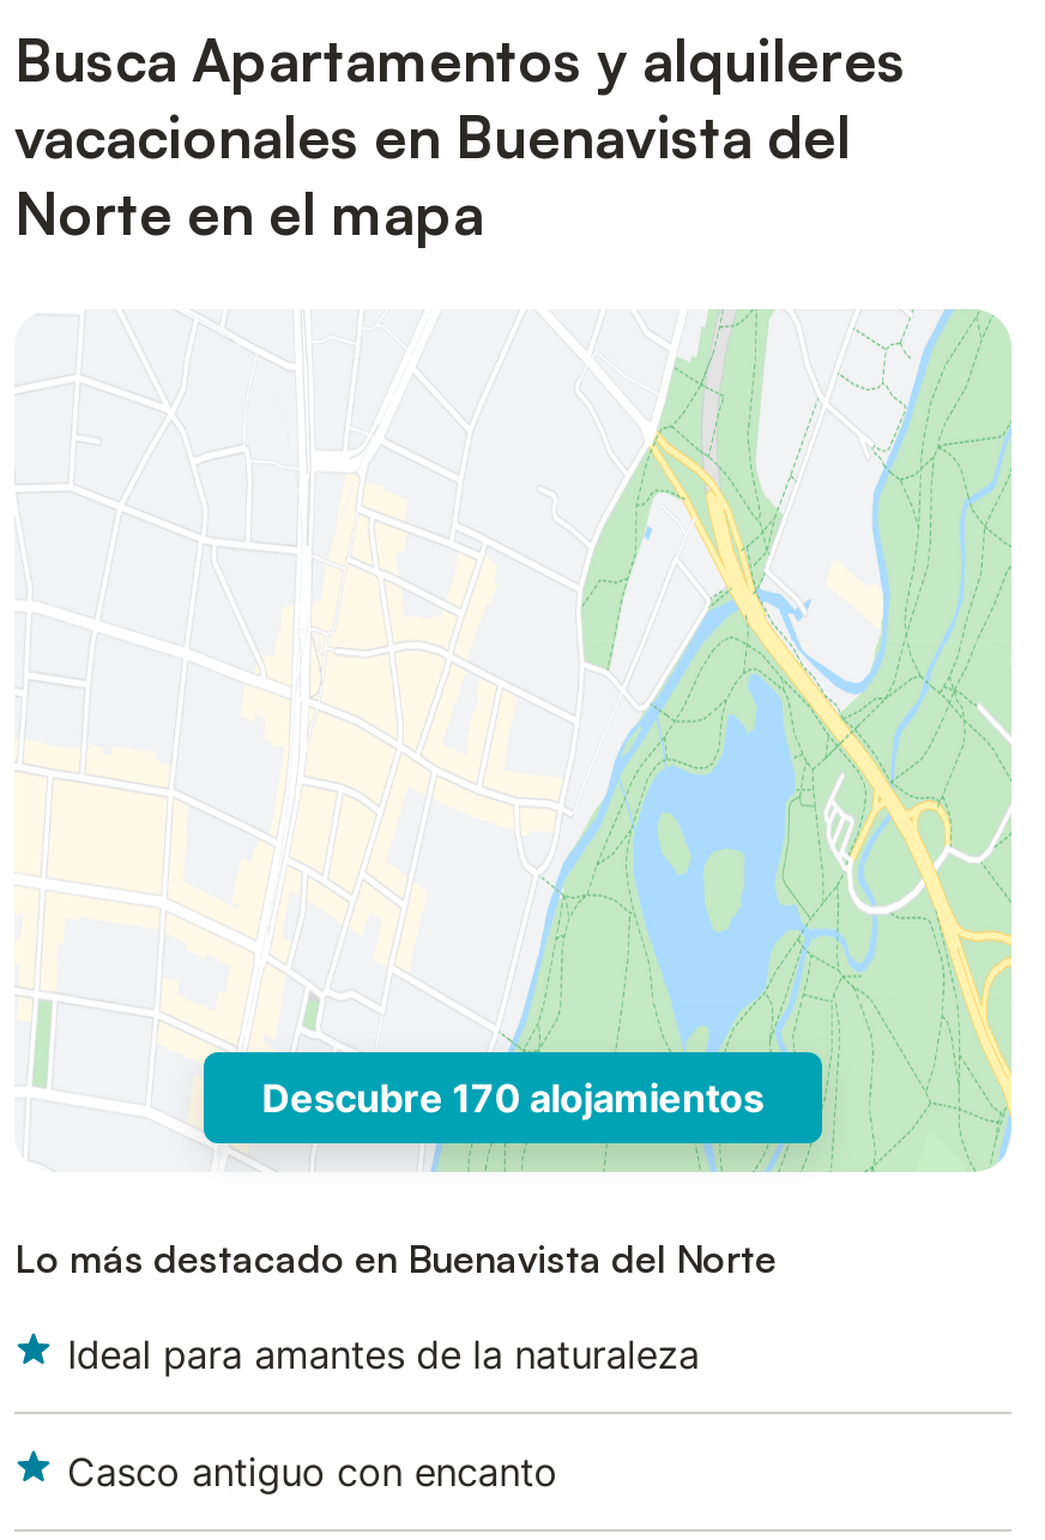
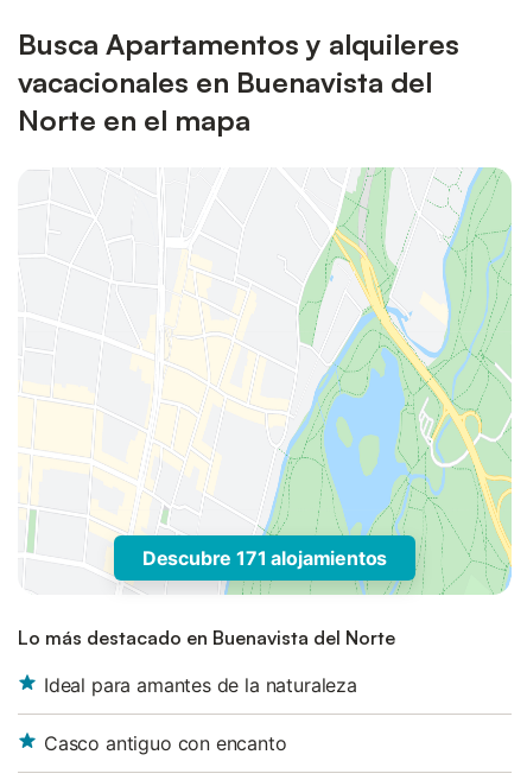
- Descubre 170 alojamientos
+ Descubre 171 alojamientos
